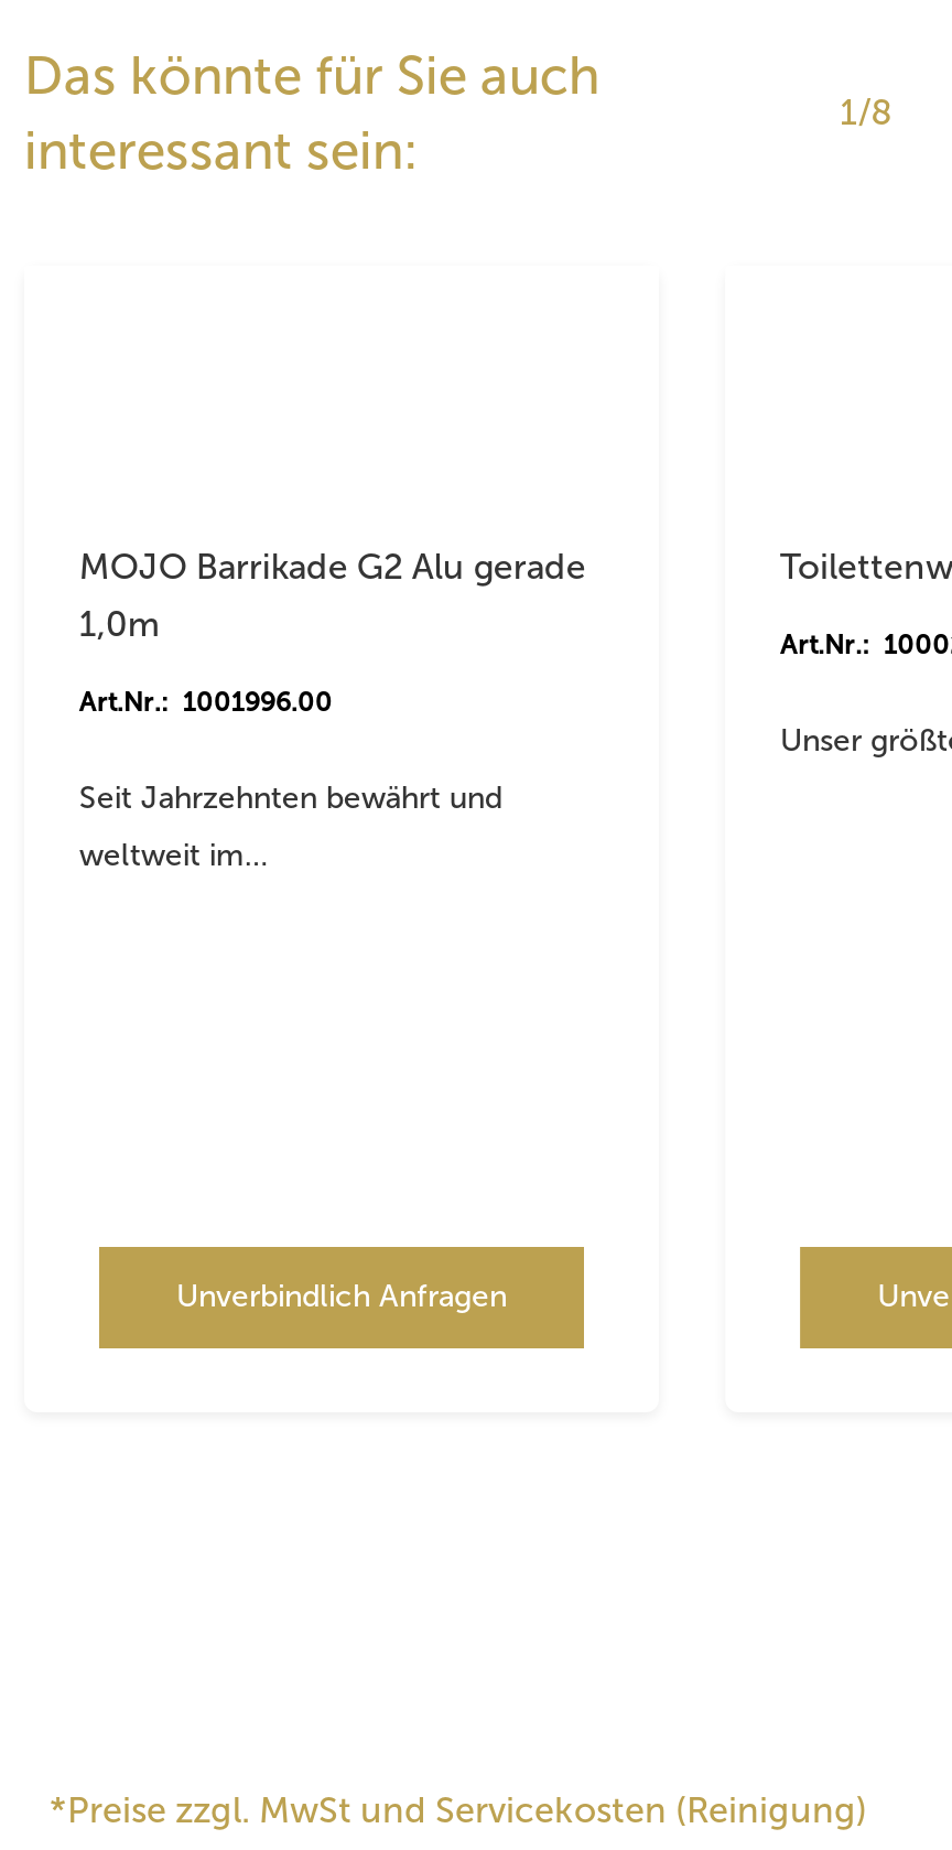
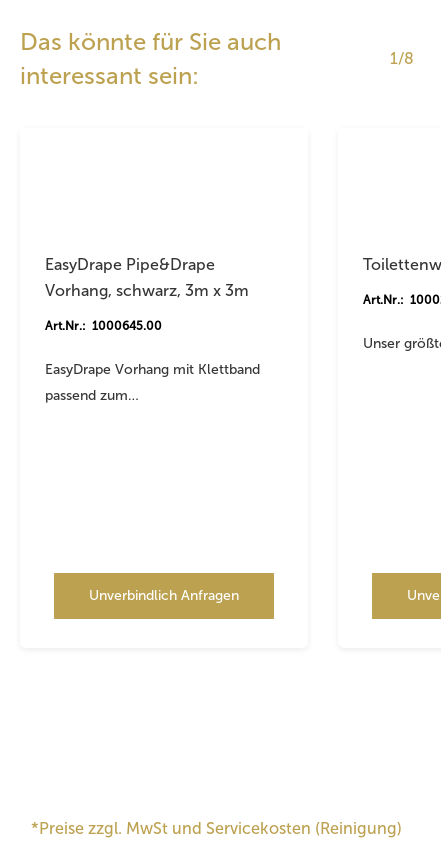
- MOJO Barrikade G2 Alu gerade
- 1,0m
+ EasyDrape Pipe&Drape
+ Vorhang, schwarz, 3m x 3m

- Art.Nr.: 1001996.00
+ Art.Nr.: 1000645.00

- Seit Jahrzehnten bewährt und
+ EasyDrape Vorhang mit Klettband

- weltweit im…
+ passend zum…
